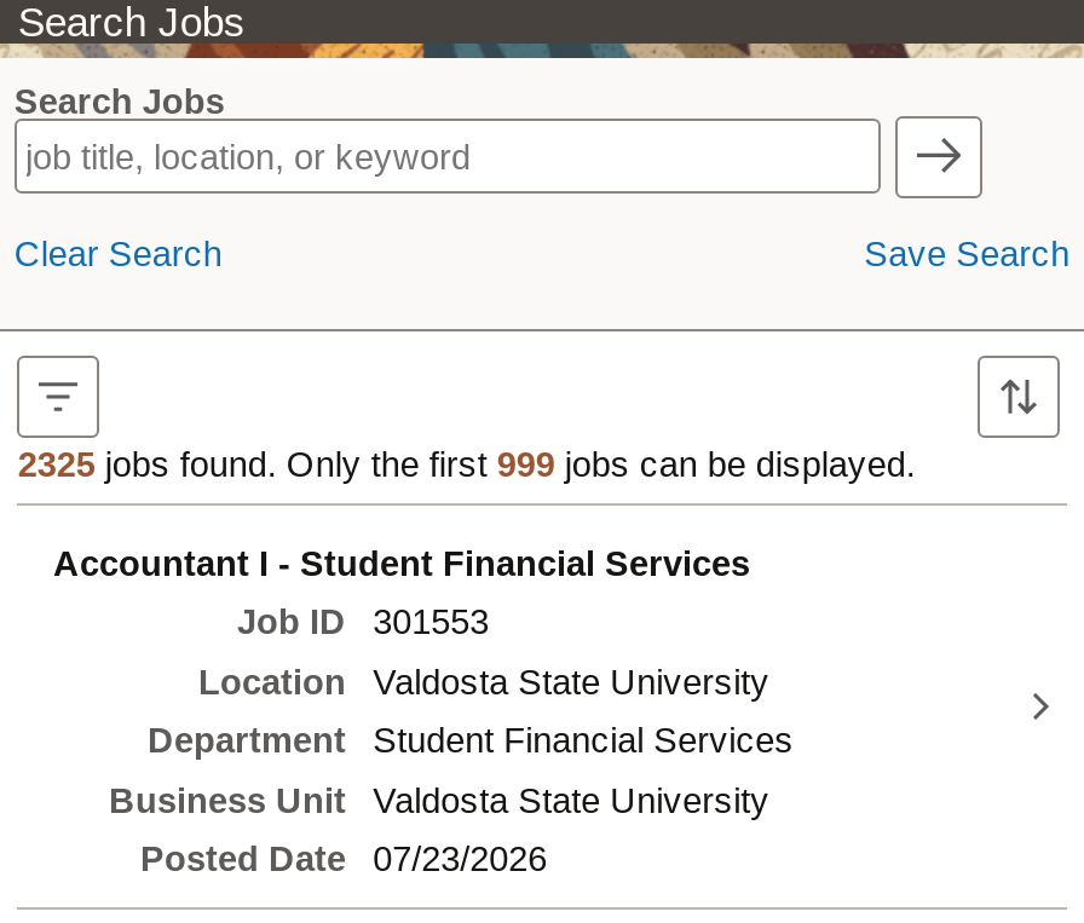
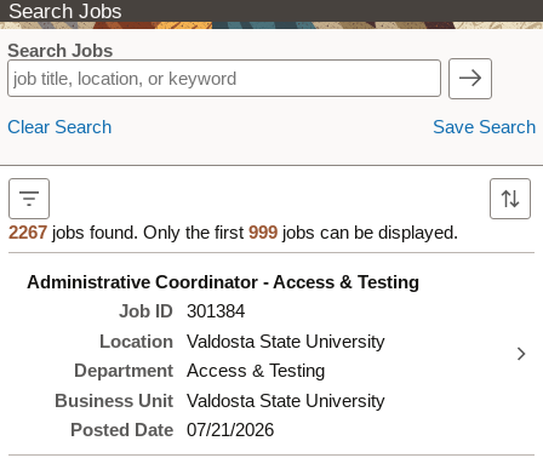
- 2325 jobs found. Only the first 999 jobs can be displayed.
+ 2267 jobs found. Only the first 999 jobs can be displayed.

- Accountant I - Student Financial Services
+ Administrative Coordinator - Access & Testing

- Job ID 301553
+ Job ID 301384

- Student Financial Services
+ Access & Testing

- Posted Date 07/23/2026
+ Posted Date 07/21/2026
